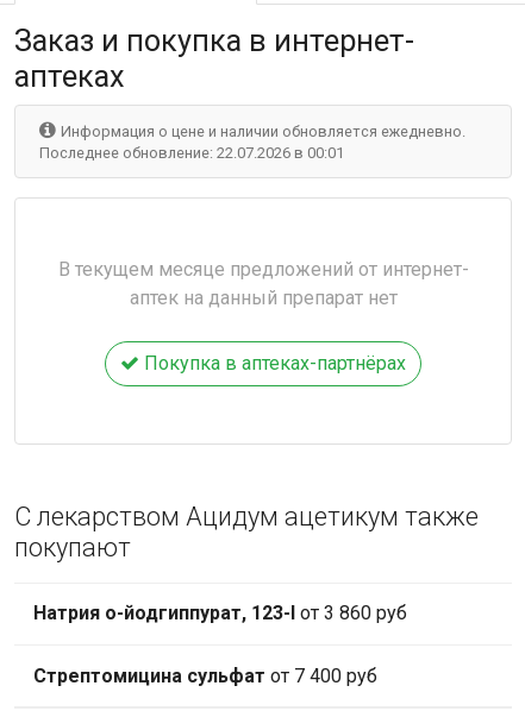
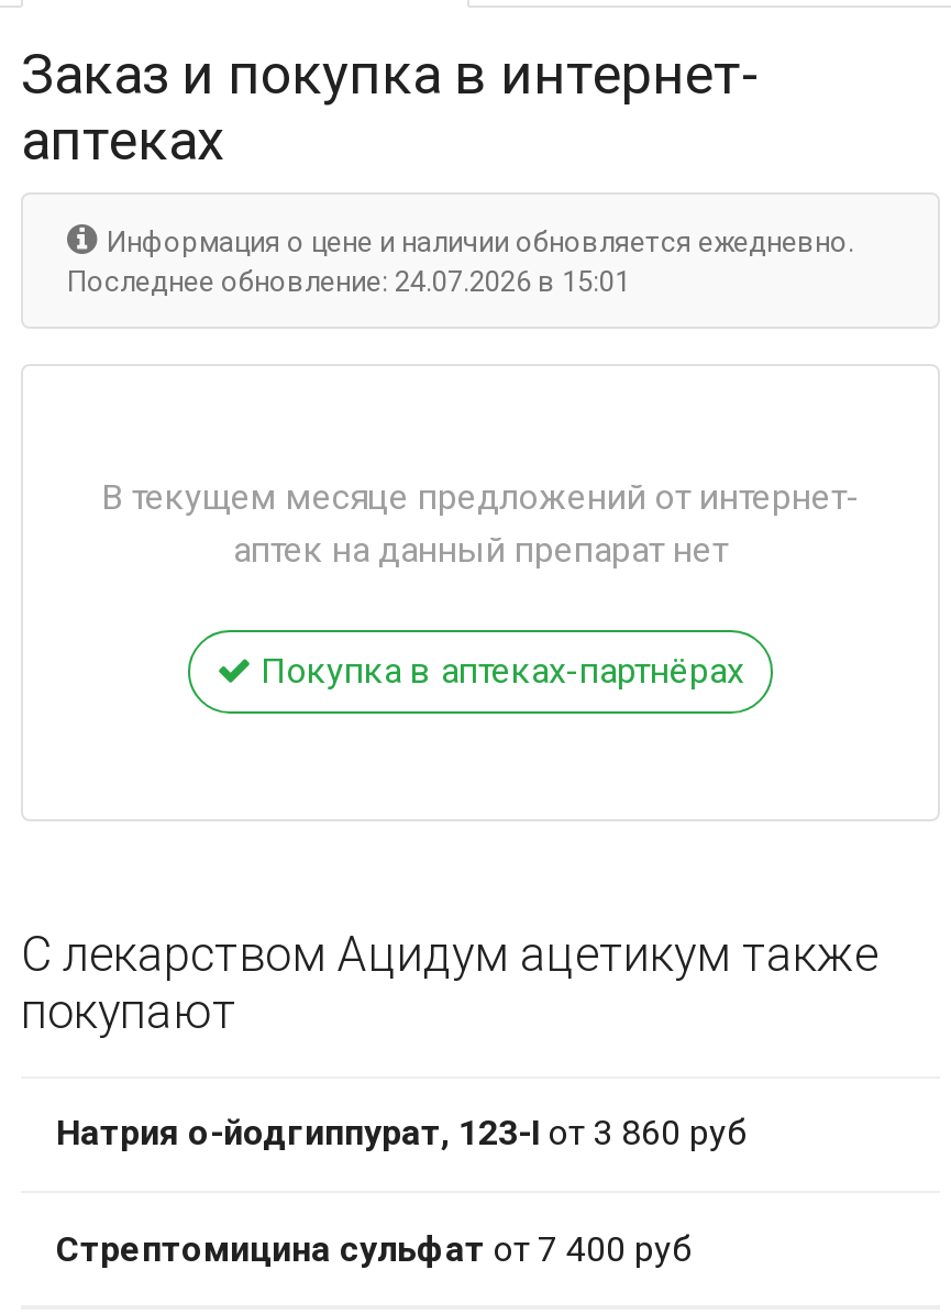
- Последнее обновление: 22.07.2026 в 00:01
+ Последнее обновление: 24.07.2026 в 15:01
